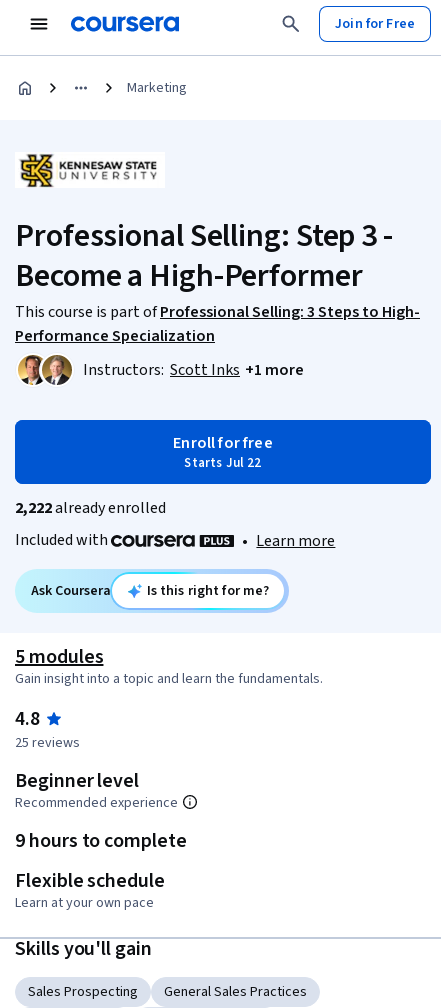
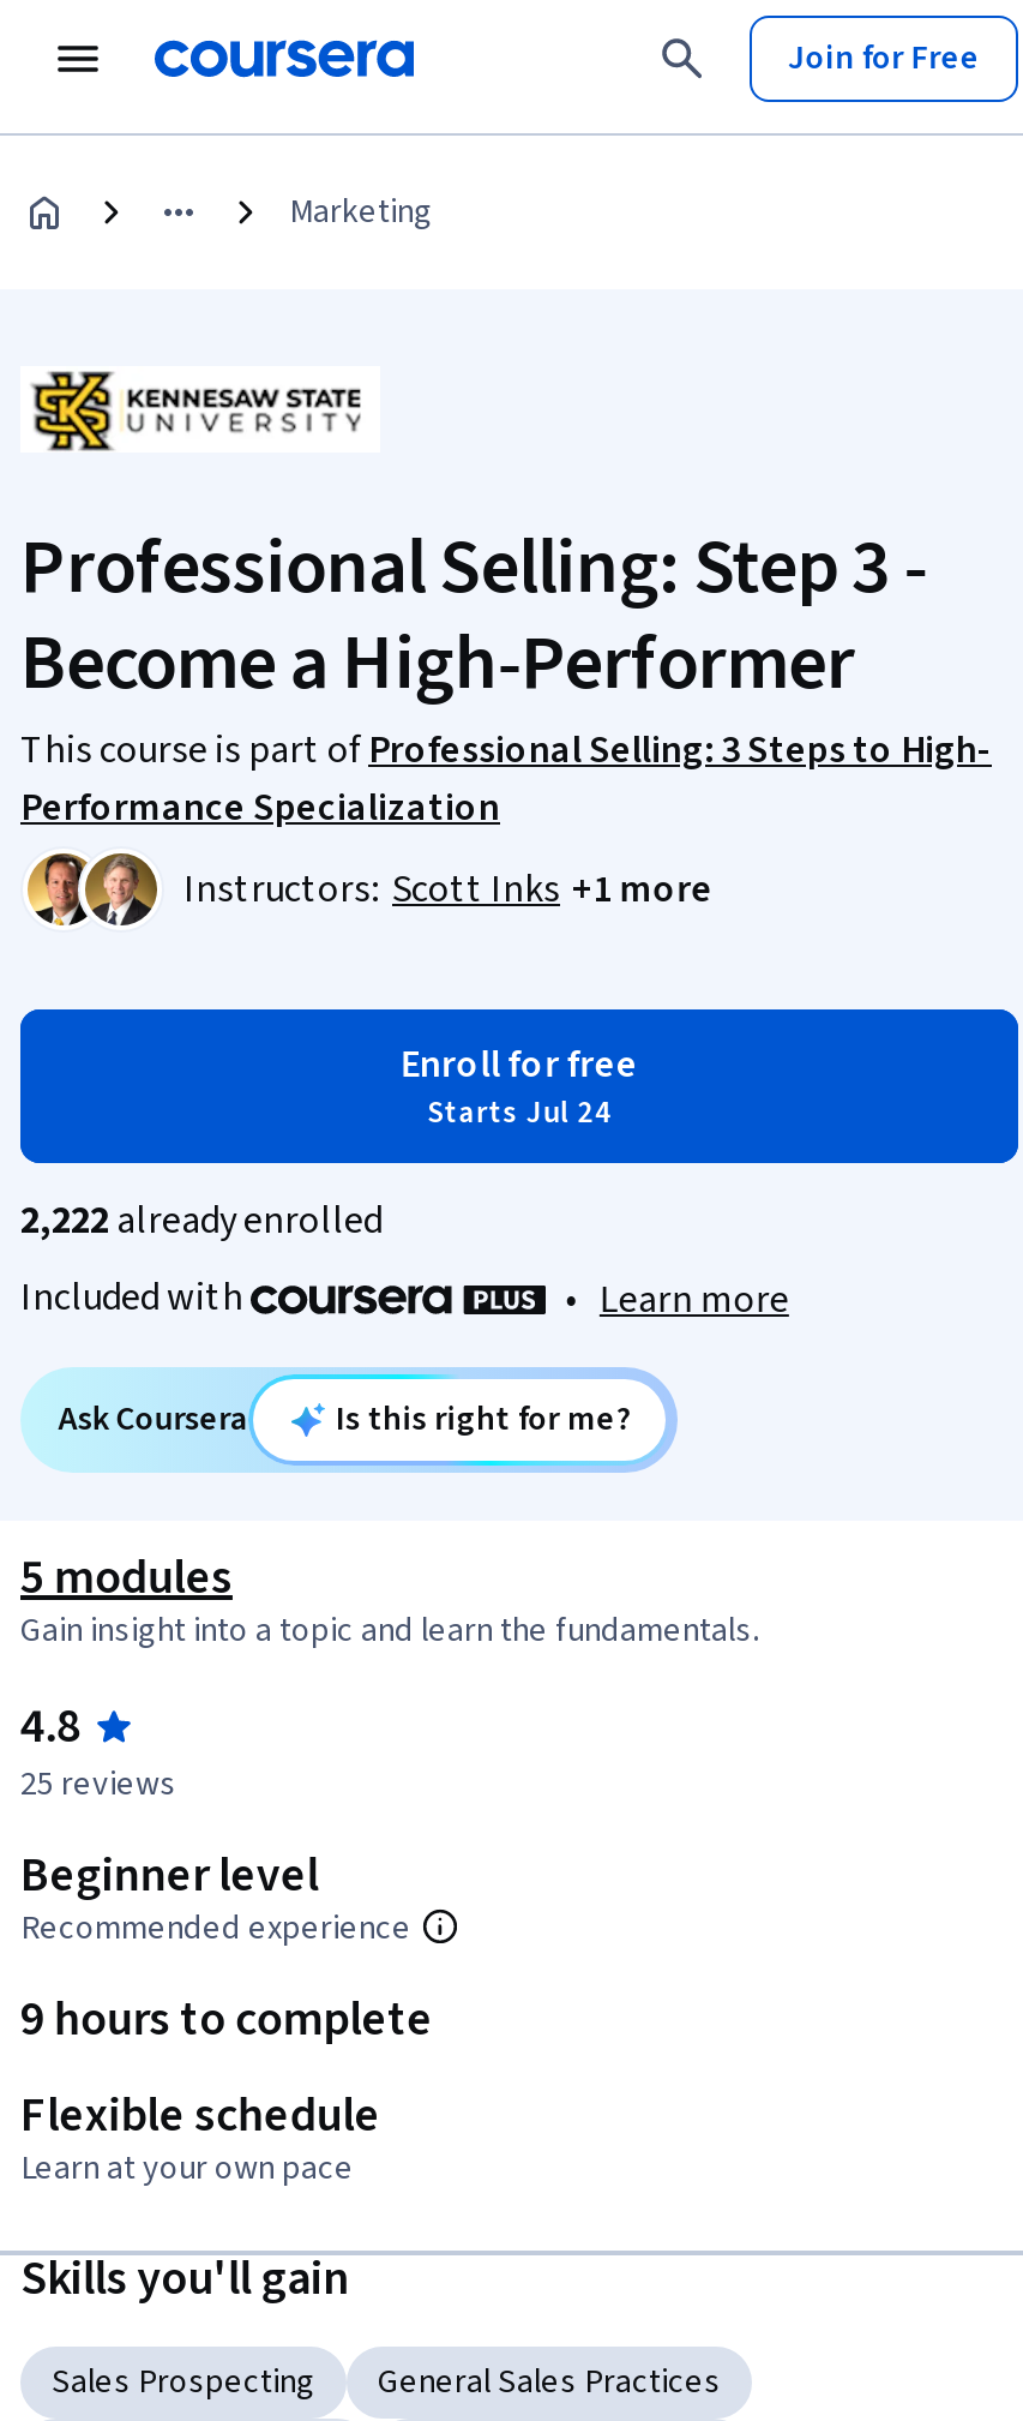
- Starts Jul 22
+ Starts Jul 24
